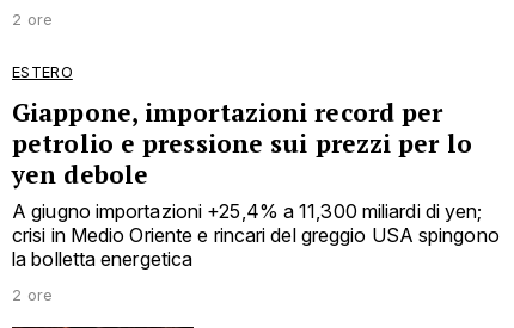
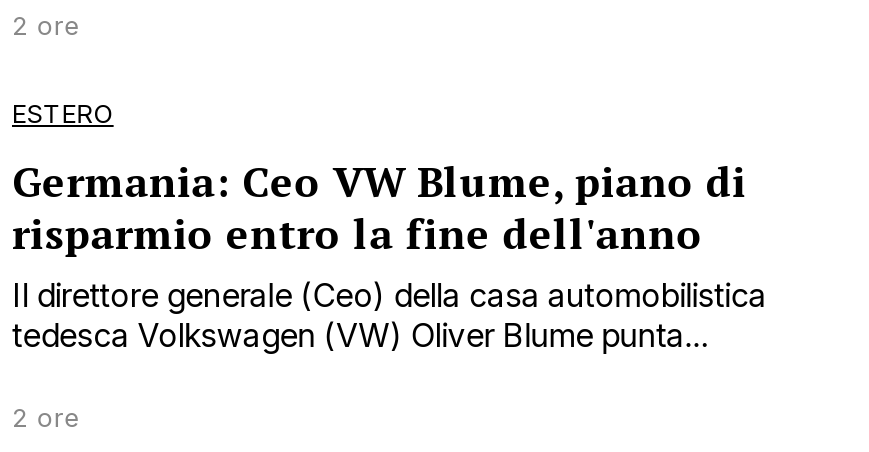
- Giappone, importazioni record per
- petrolio e pressione sui prezzi per lo
- yen debole
- A giugno importazioni +25,4% a 11,300 miliardi di yen;
- crisi in Medio Oriente e rincari del greggio USA spingono
- la bolletta energetica
+ Germania: Ceo VW Blume, piano di
+ risparmio entro la fine dell'anno
+ Il direttore generale (Ceo) della casa automobilistica
+ tedesca Volkswagen (VW) Oliver Blume punta...
